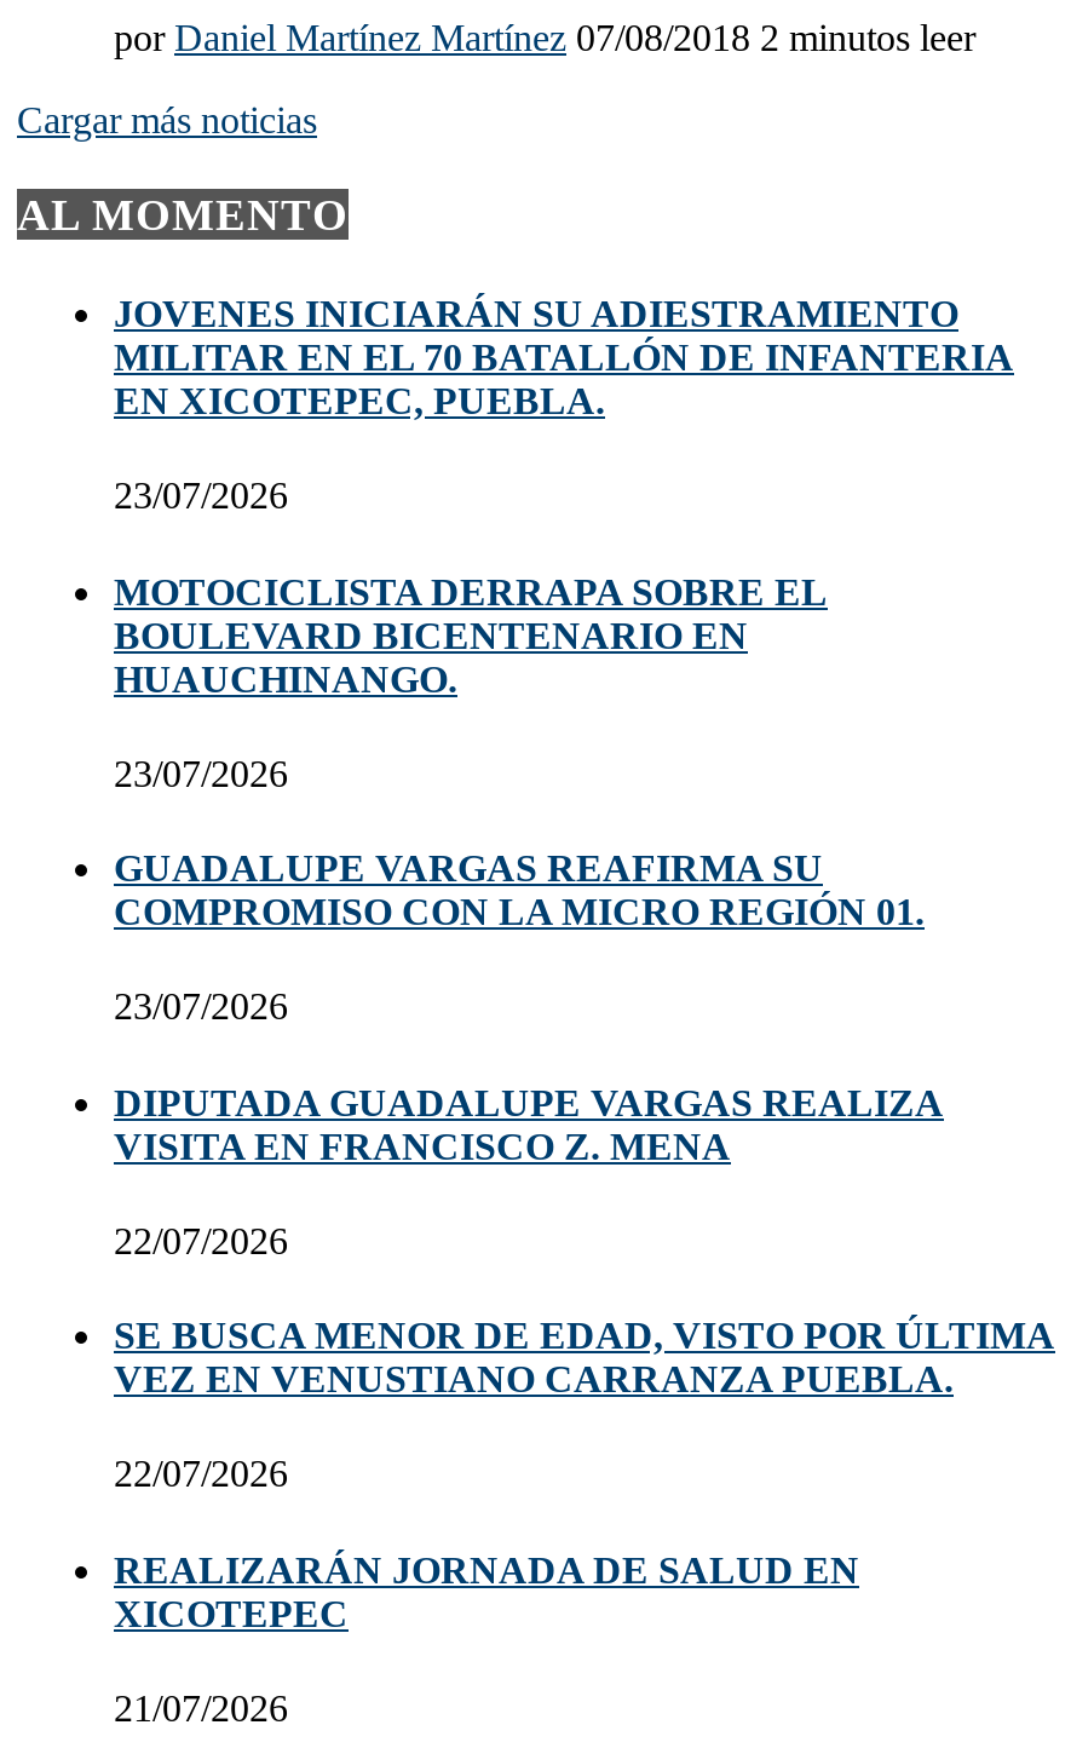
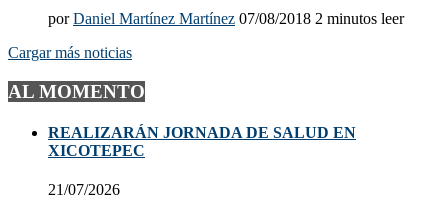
- JOVENES INICIARÁN SU ADIESTRAMIENTO
- MILITAR EN EL 70 BATALLÓN DE INFANTERIA
- EN XICOTEPEC, PUEBLA.
- 23/07/2026
- MOTOCICLISTA DERRAPA SOBRE EL
- BOULEVARD BICENTENARIO EN
- HUAUCHINANGO.
- 23/07/2026
- GUADALUPE VARGAS REAFIRMA SU
- COMPROMISO CON LA MICRO REGIÓN 01.
- 23/07/2026
- DIPUTADA GUADALUPE VARGAS REALIZA
- VISITA EN FRANCISCO Z. MENA
- 22/07/2026
- SE BUSCA MENOR DE EDAD, VISTO POR ÚLTIMA
- VEZ EN VENUSTIANO CARRANZA PUEBLA.
- 22/07/2026
